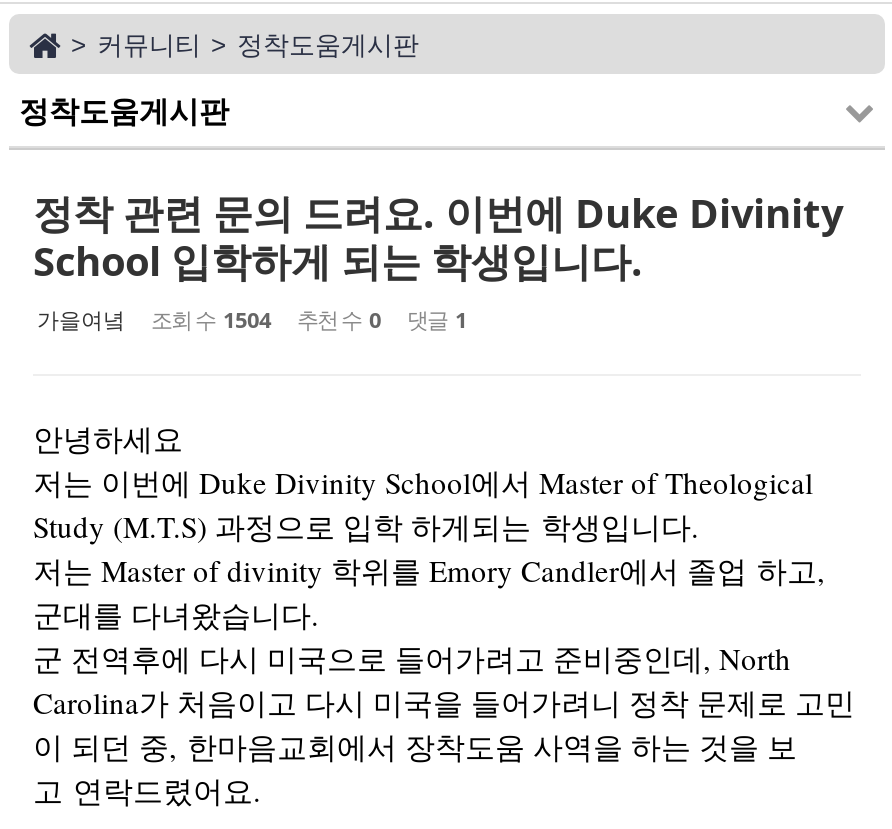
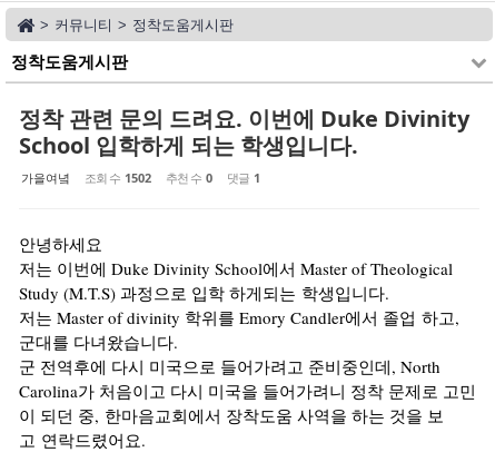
- 조회 수 1504
+ 조회 수 1502
